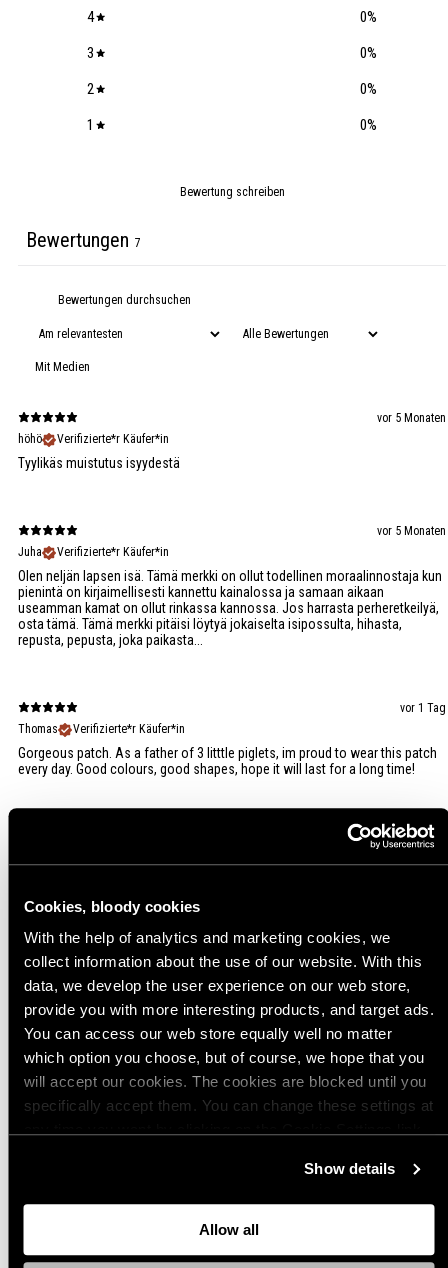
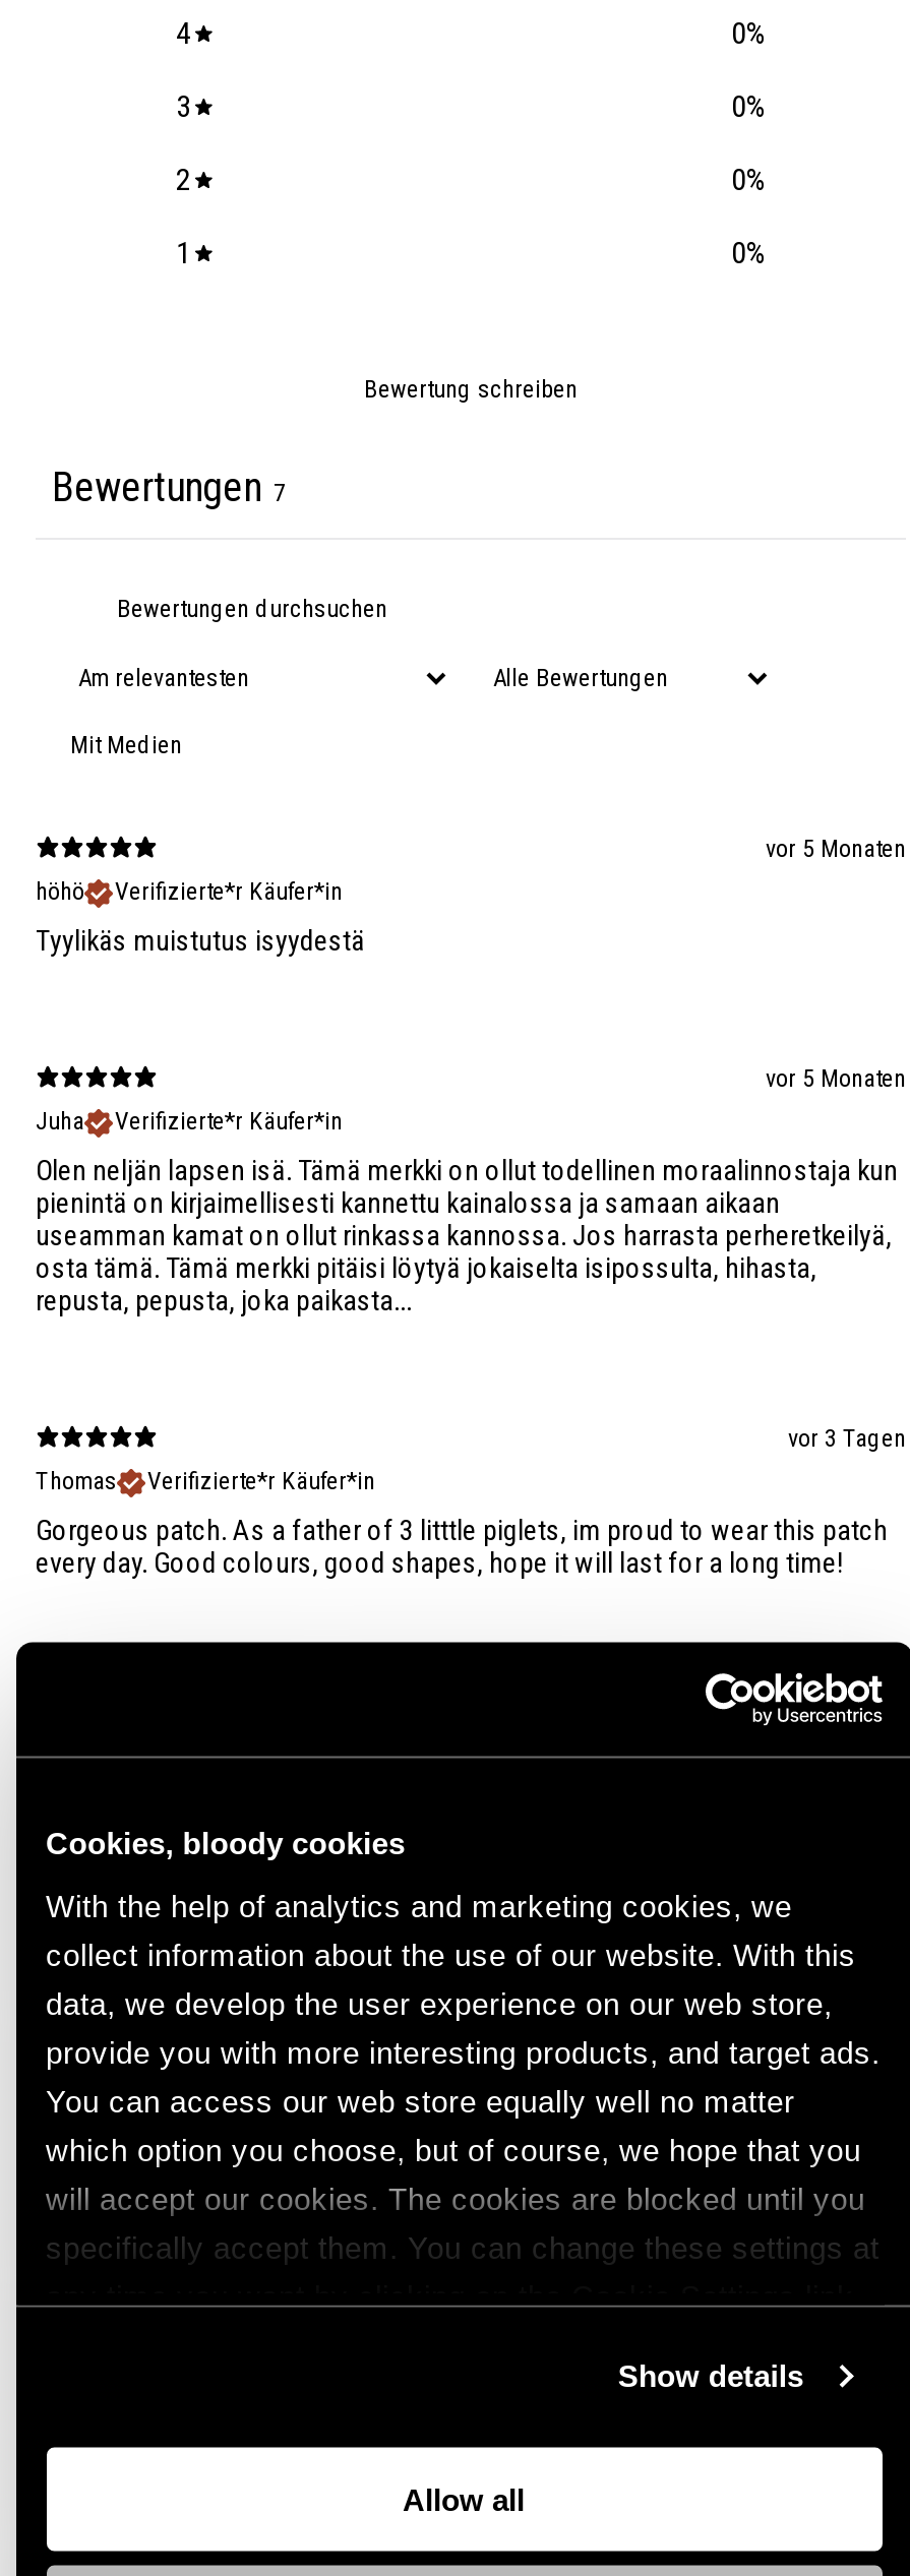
- vor 1 Tag
+ vor 3 Tagen
